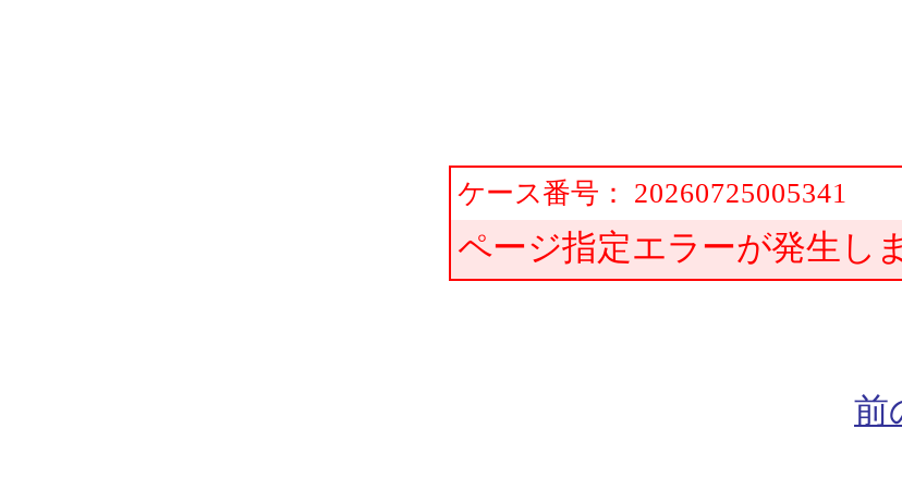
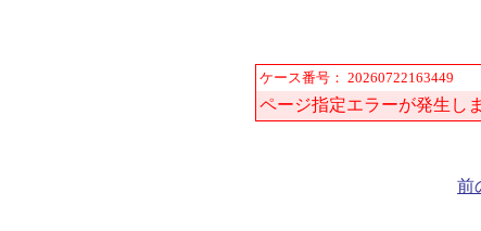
- ケース番号： 20260725005341
+ ケース番号： 20260722163449
